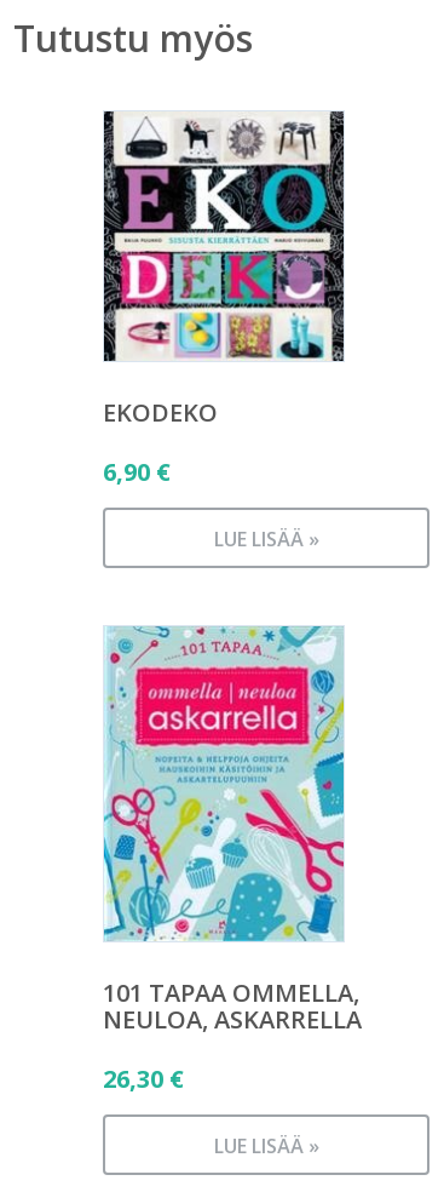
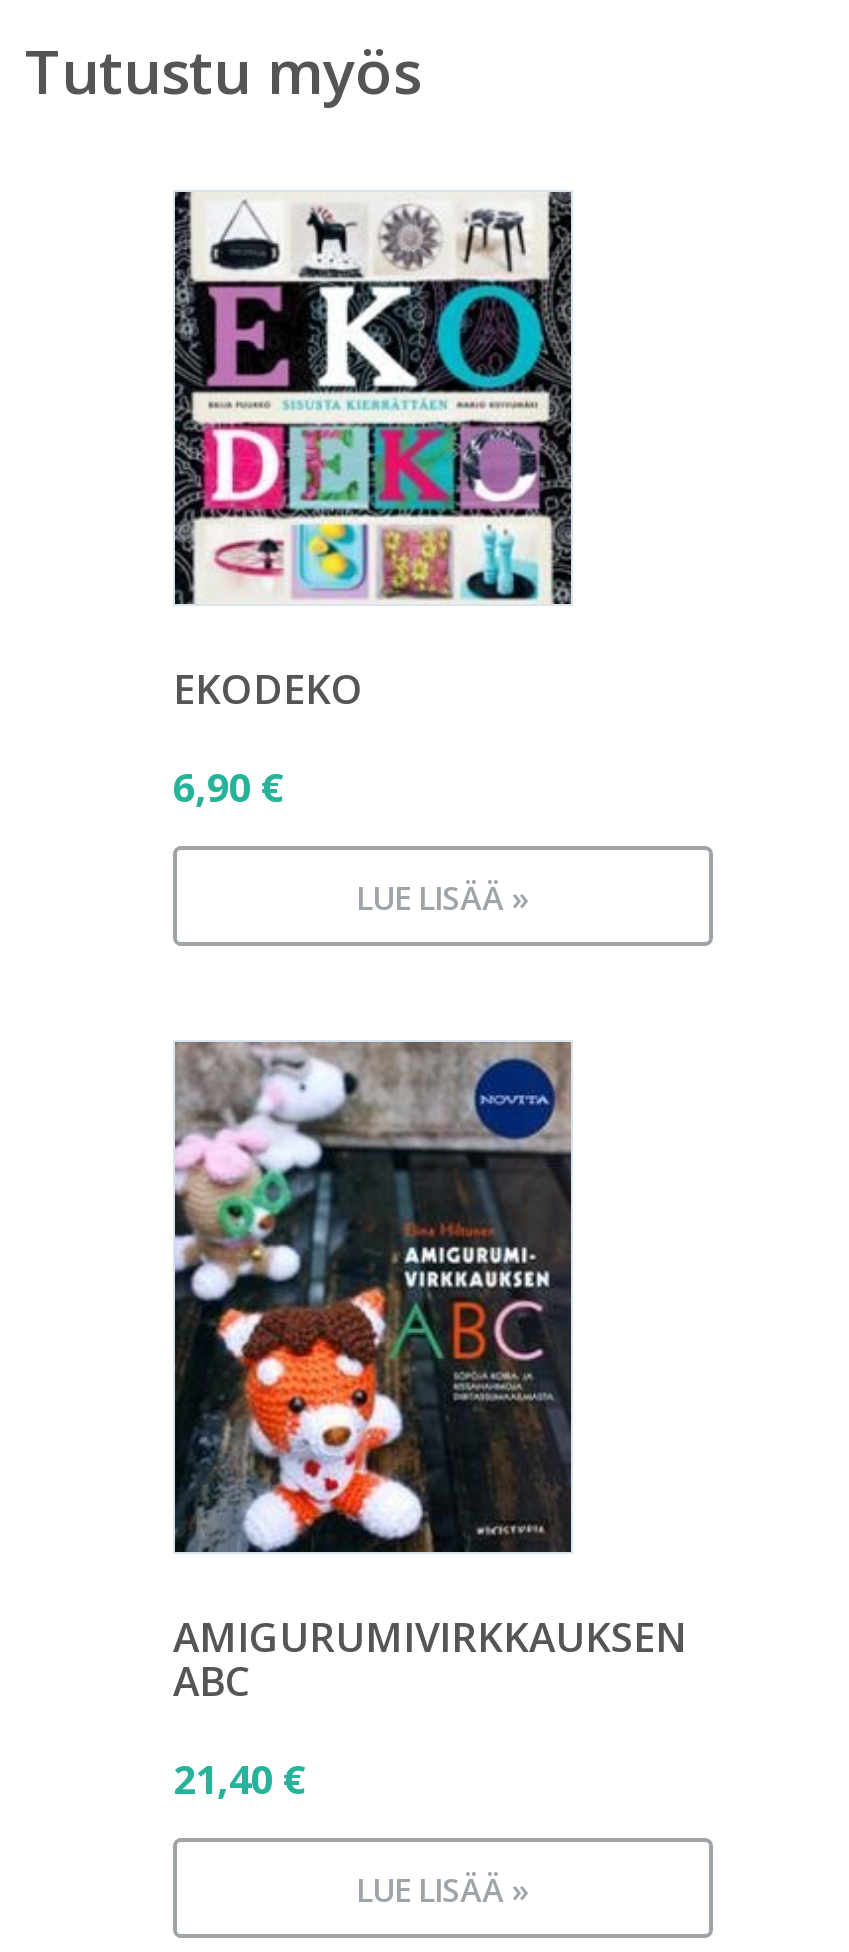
- [image]
- 101 TAPAA OMMELLA,
- NEULOA, ASKARRELLA
+ [image]
+ AMIGURUMIVIRKKAUKSEN
+ ABC

- 26,30 €
+ 21,40 €
